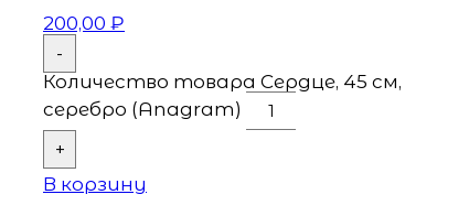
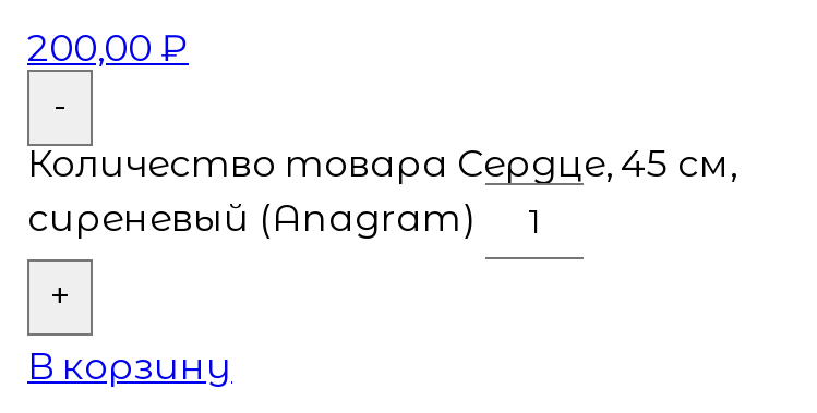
- серебро (Anagram)
+ сиреневый (Anagram)
